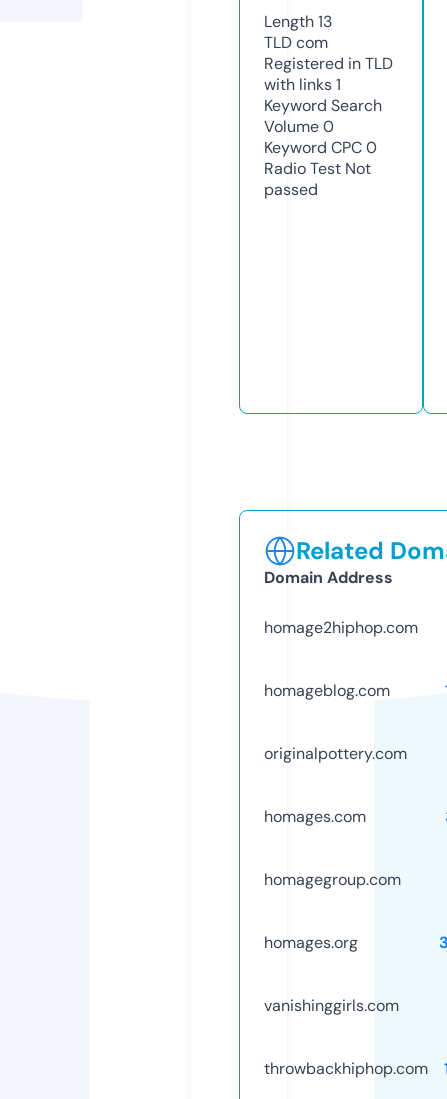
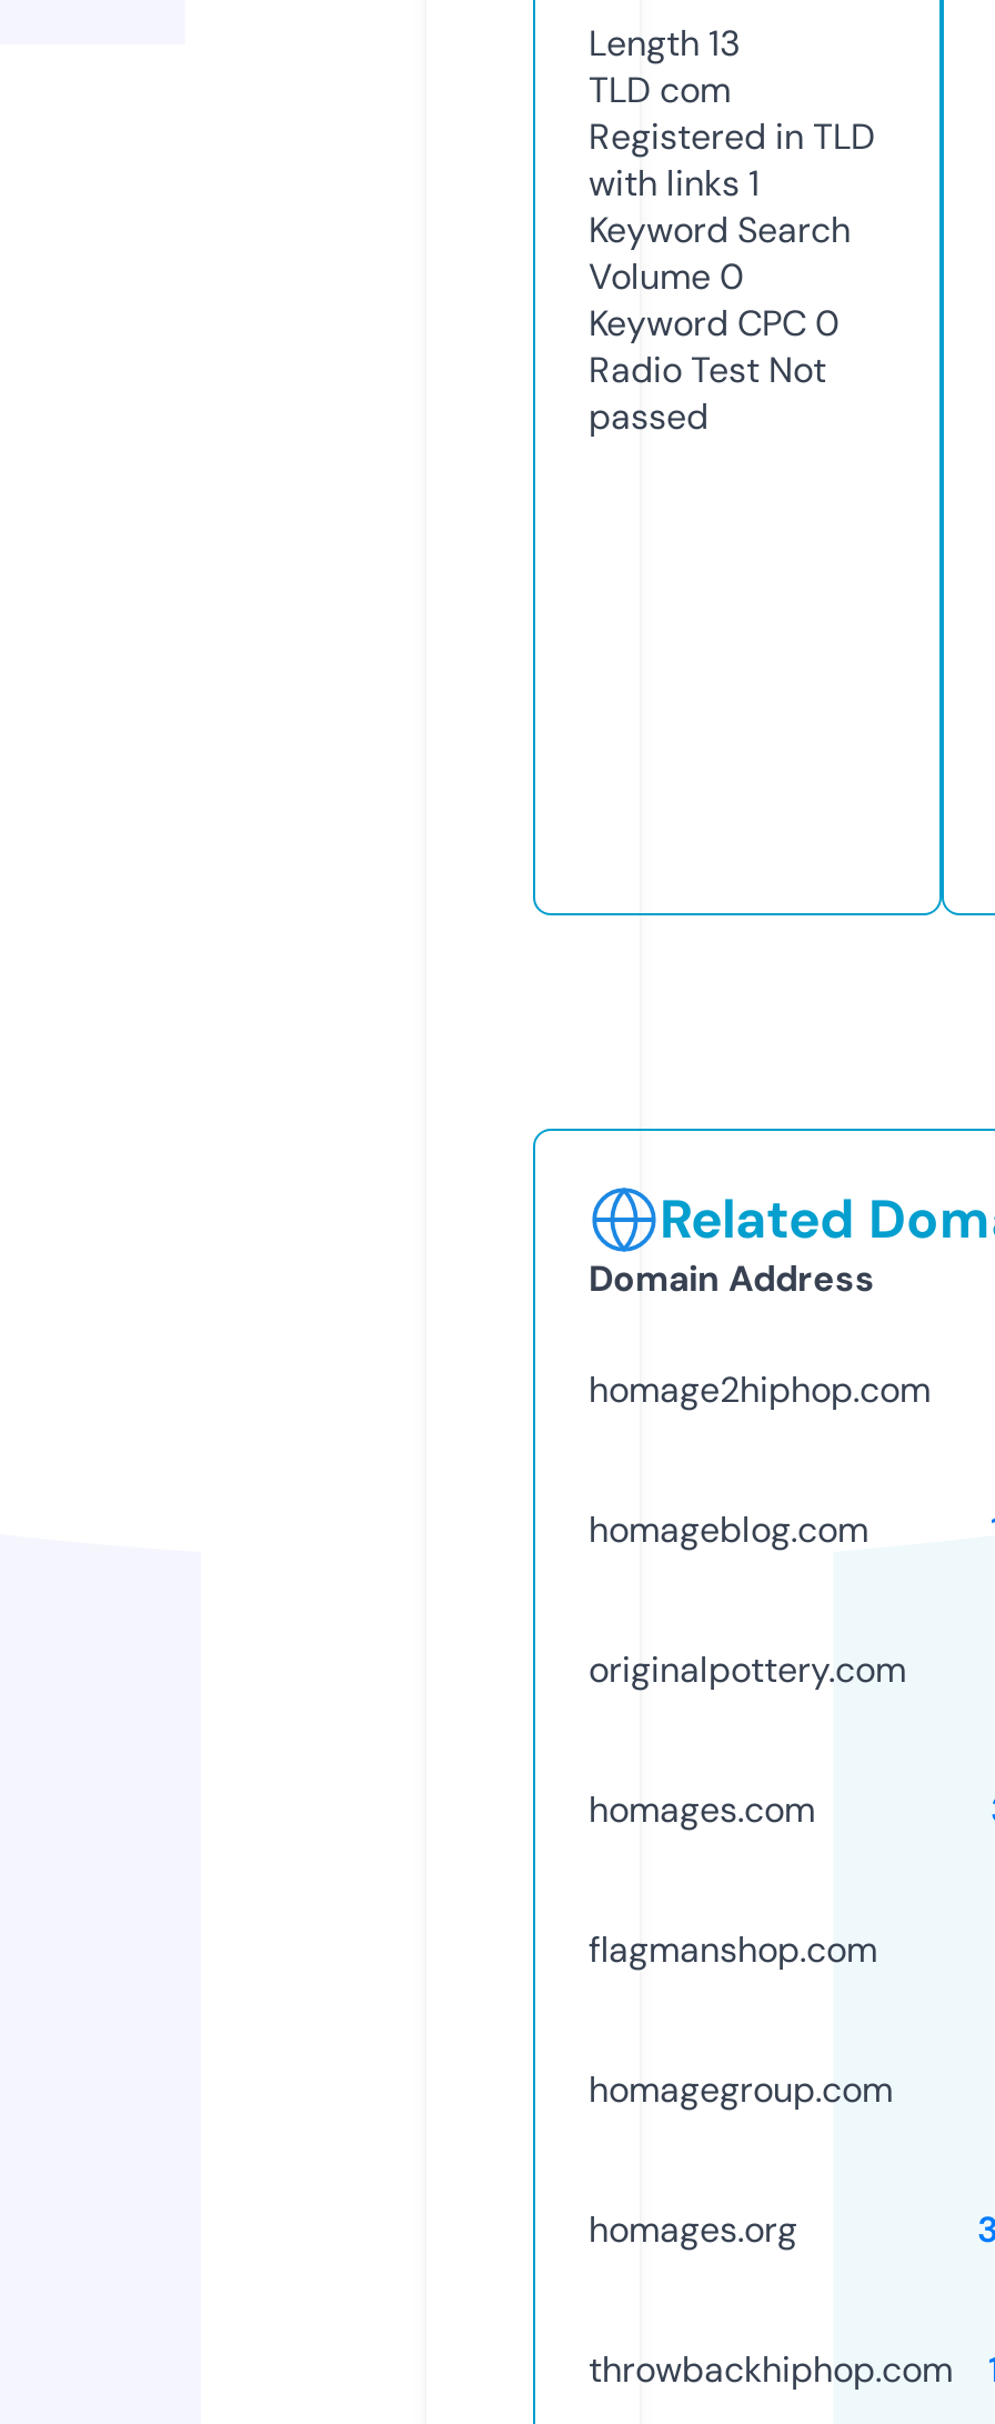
+ flagmanshop.com

moved down: homagegroup.com | homages.org

- vanishinggirls.com
